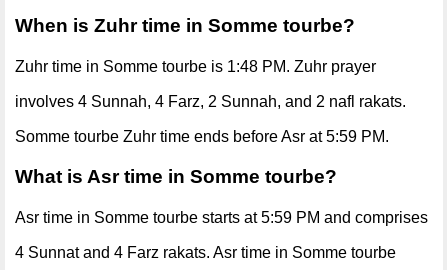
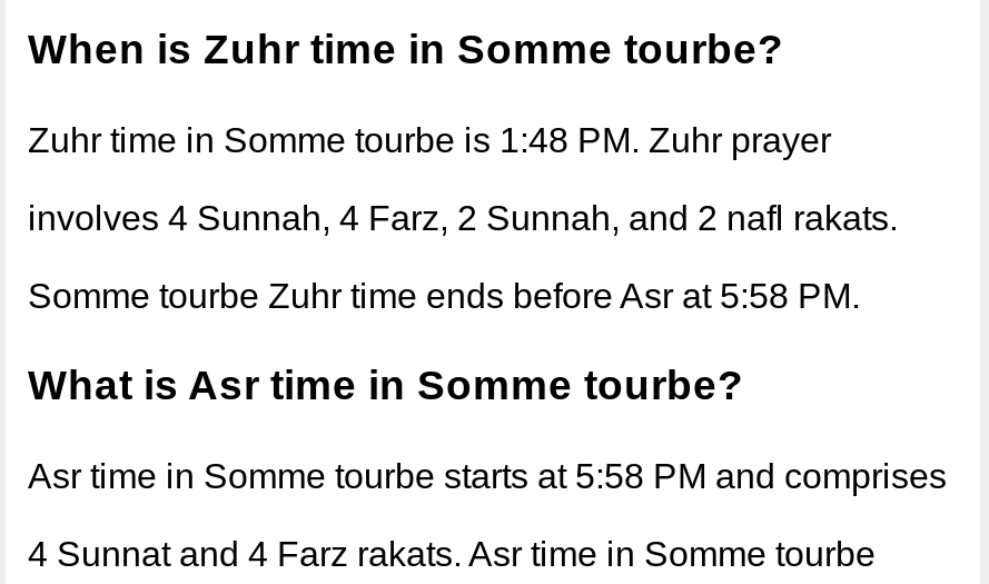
- Somme tourbe Zuhr time ends before Asr at 5:59 PM.
+ Somme tourbe Zuhr time ends before Asr at 5:58 PM.

- Asr time in Somme tourbe starts at 5:59 PM and comprises
+ Asr time in Somme tourbe starts at 5:58 PM and comprises
